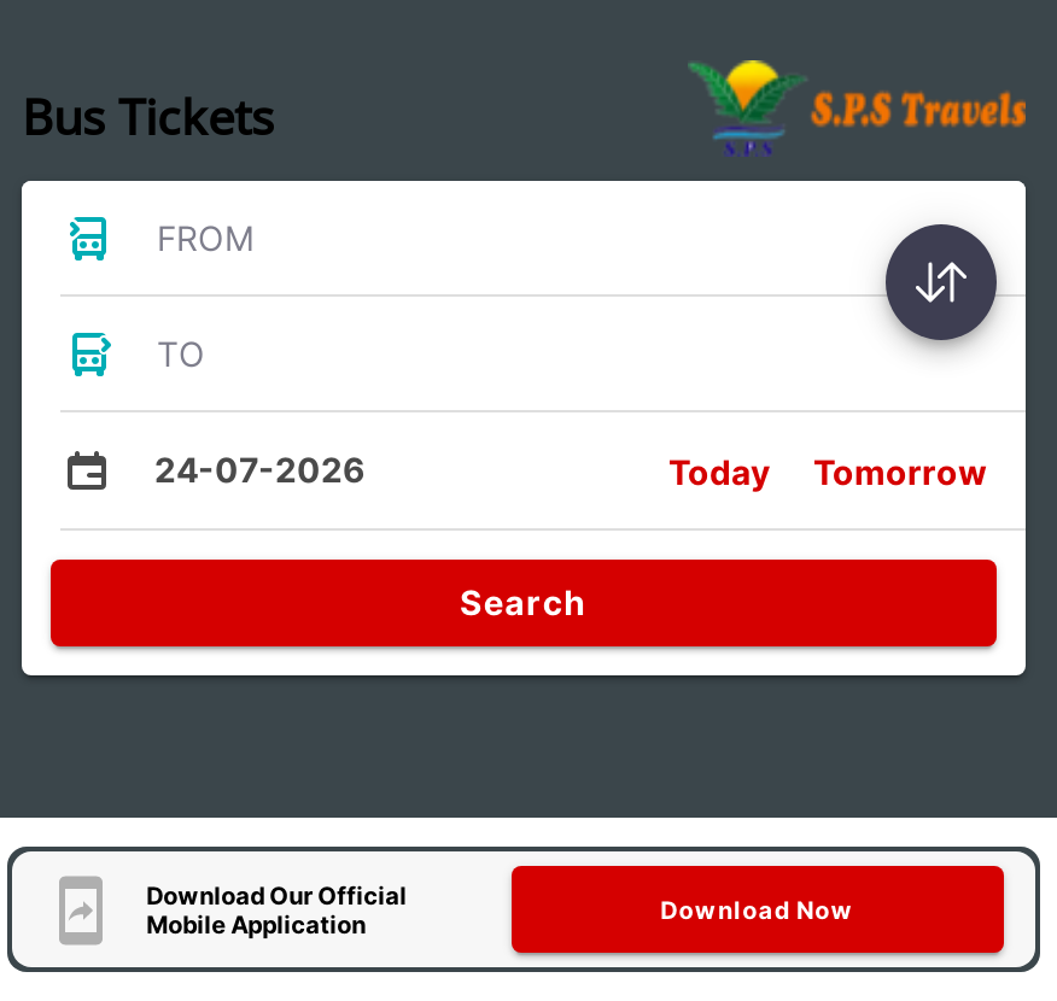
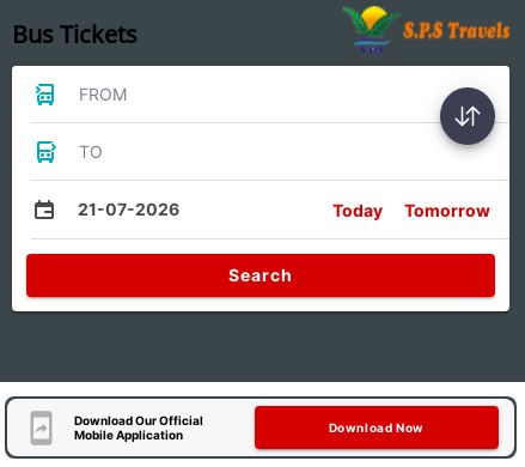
- 24-07-2026
+ 21-07-2026
